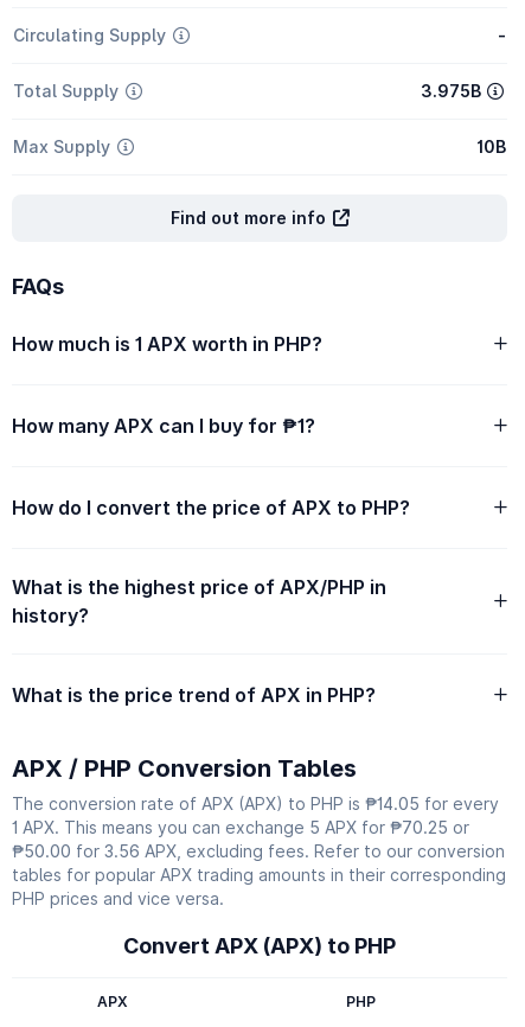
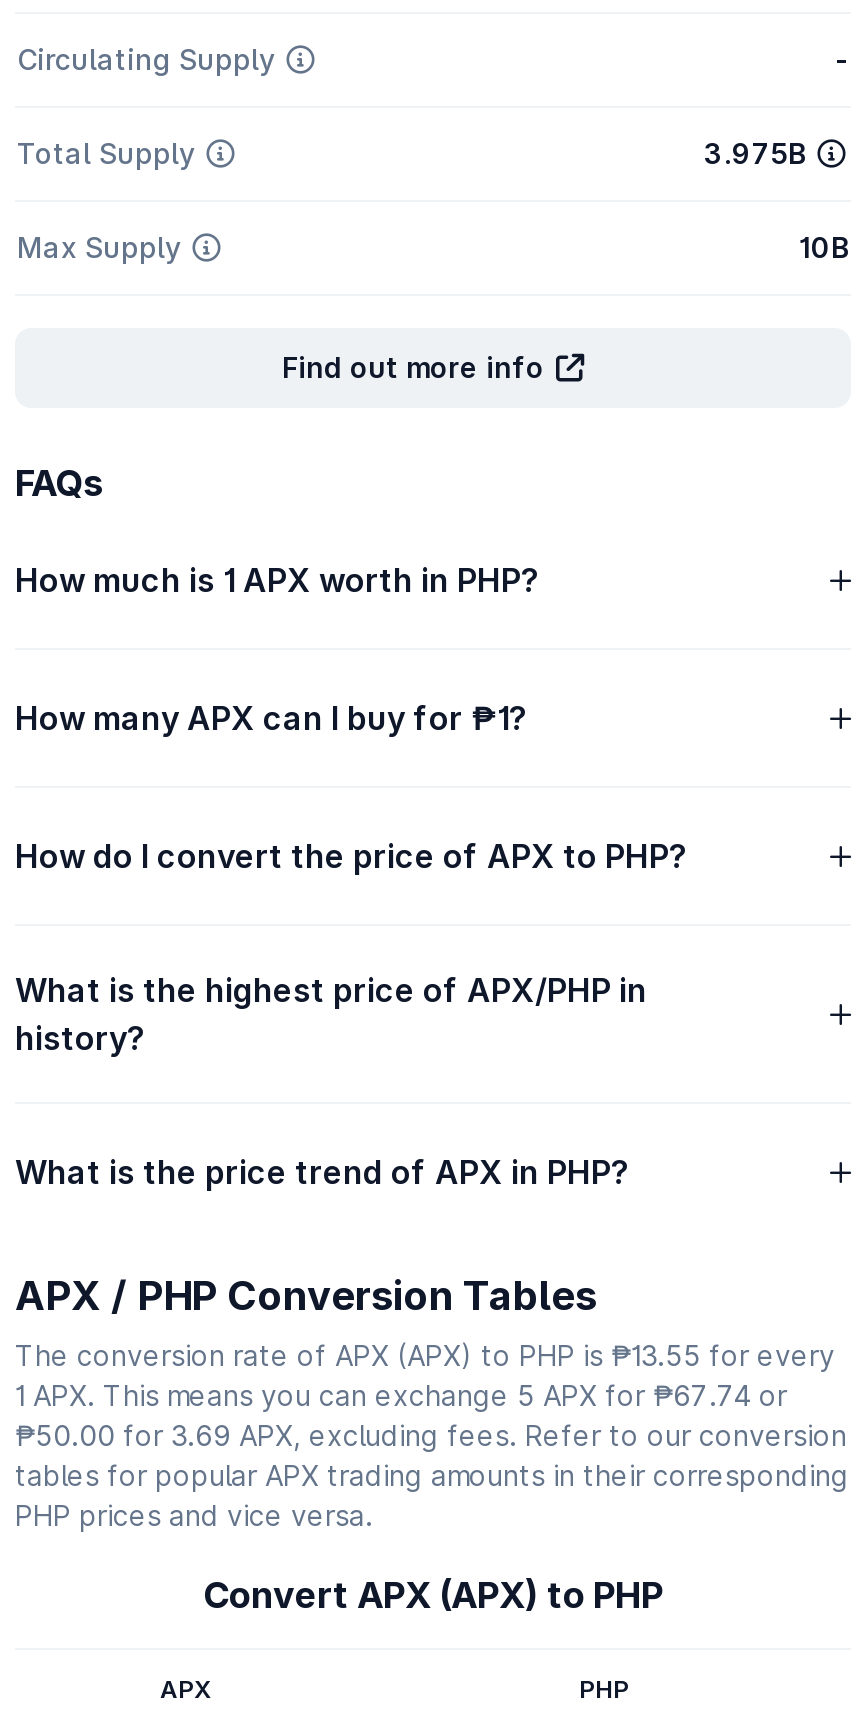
- The conversion rate of APX (APX) to PHP is ₱14.05 for every
+ The conversion rate of APX (APX) to PHP is ₱13.55 for every

- 1 APX. This means you can exchange 5 APX for ₱70.25 or
+ 1 APX. This means you can exchange 5 APX for ₱67.74 or

- ₱50.00 for 3.56 APX, excluding fees. Refer to our conversion
+ ₱50.00 for 3.69 APX, excluding fees. Refer to our conversion
